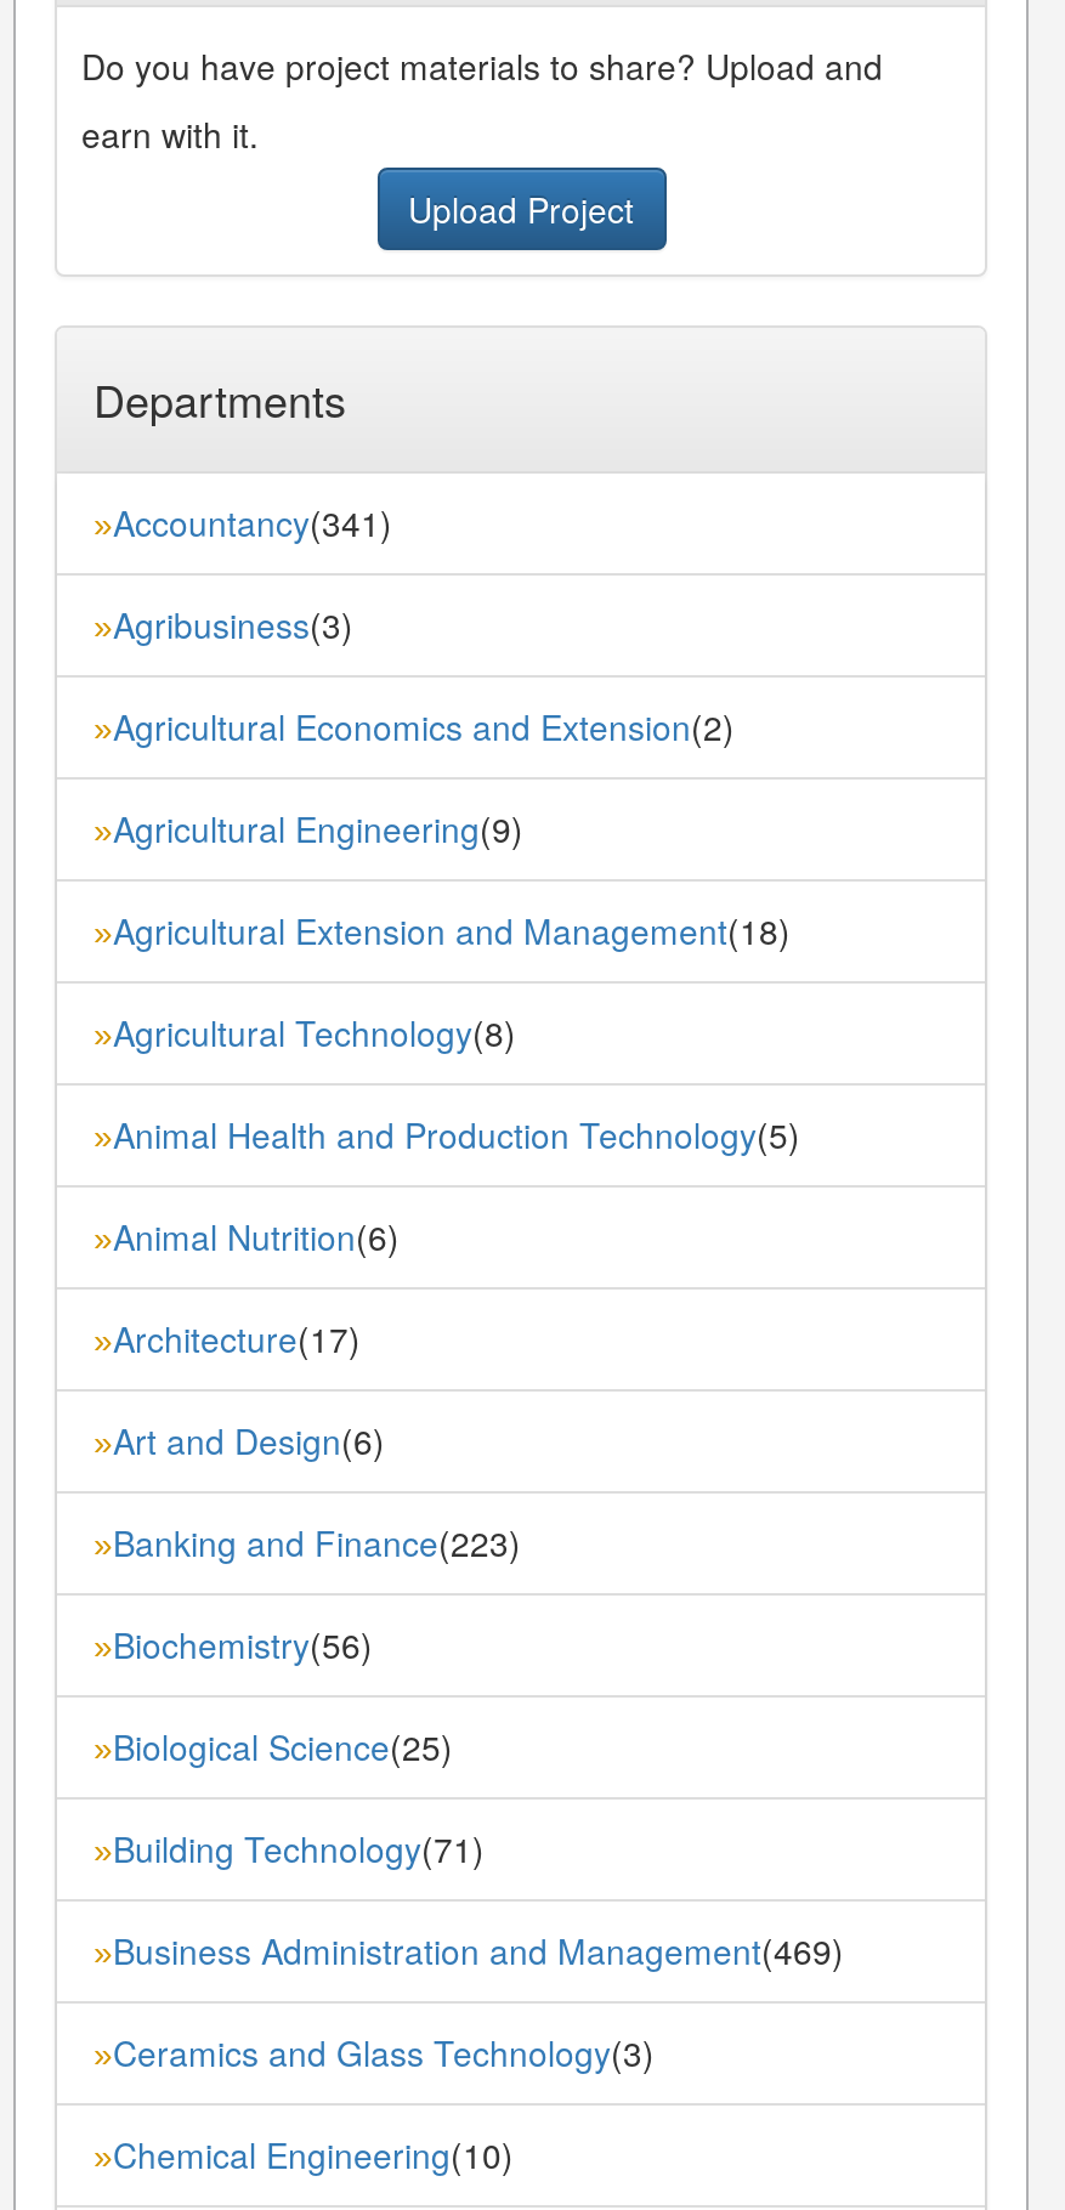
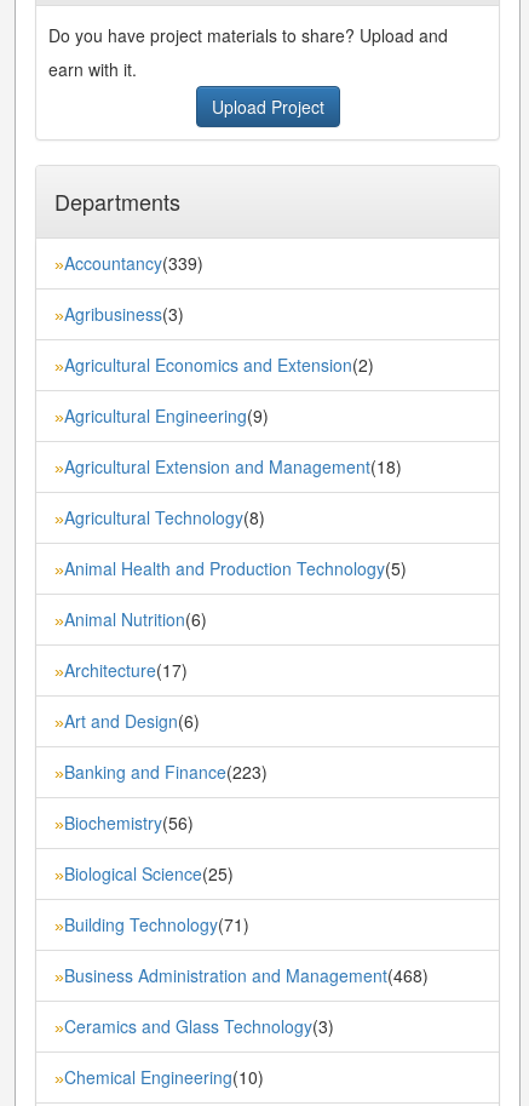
- »Accountancy(341)
+ »Accountancy(339)

- »Business Administration and Management(469)
+ »Business Administration and Management(468)
